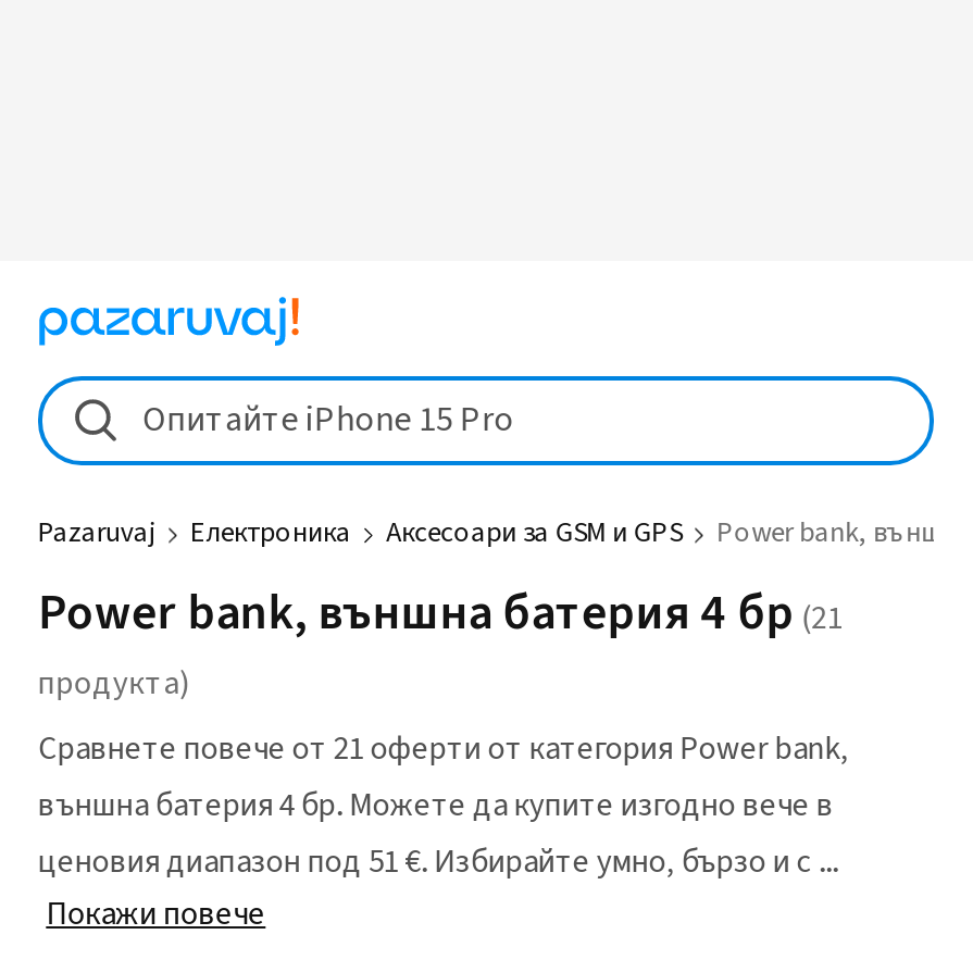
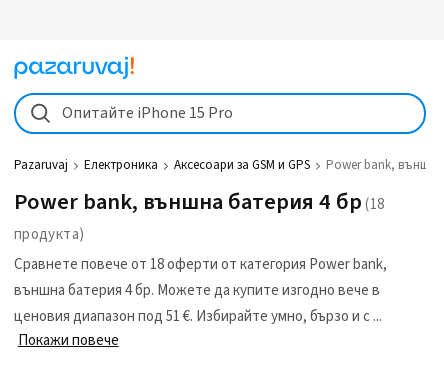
- Сравнете повече от 21 оферти от категория Power bank,
+ Сравнете повече от 18 оферти от категория Power bank,
